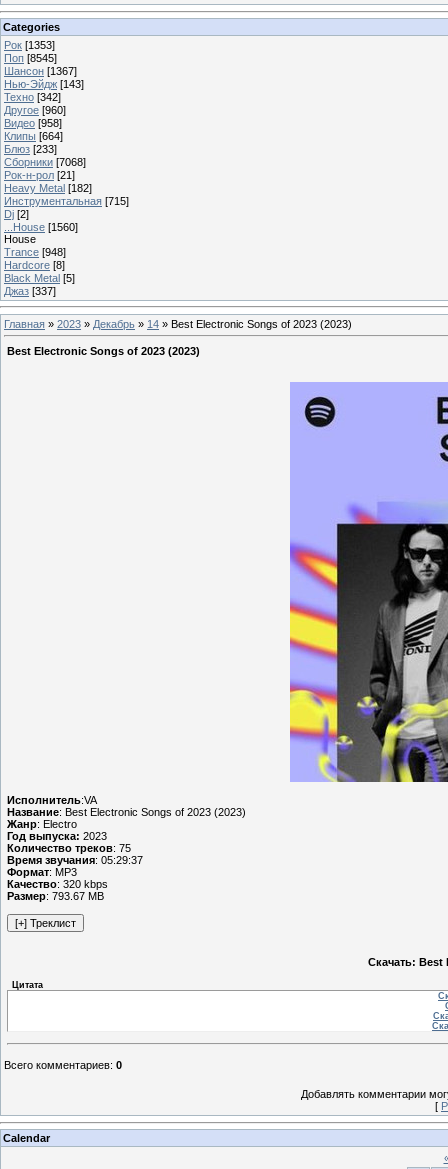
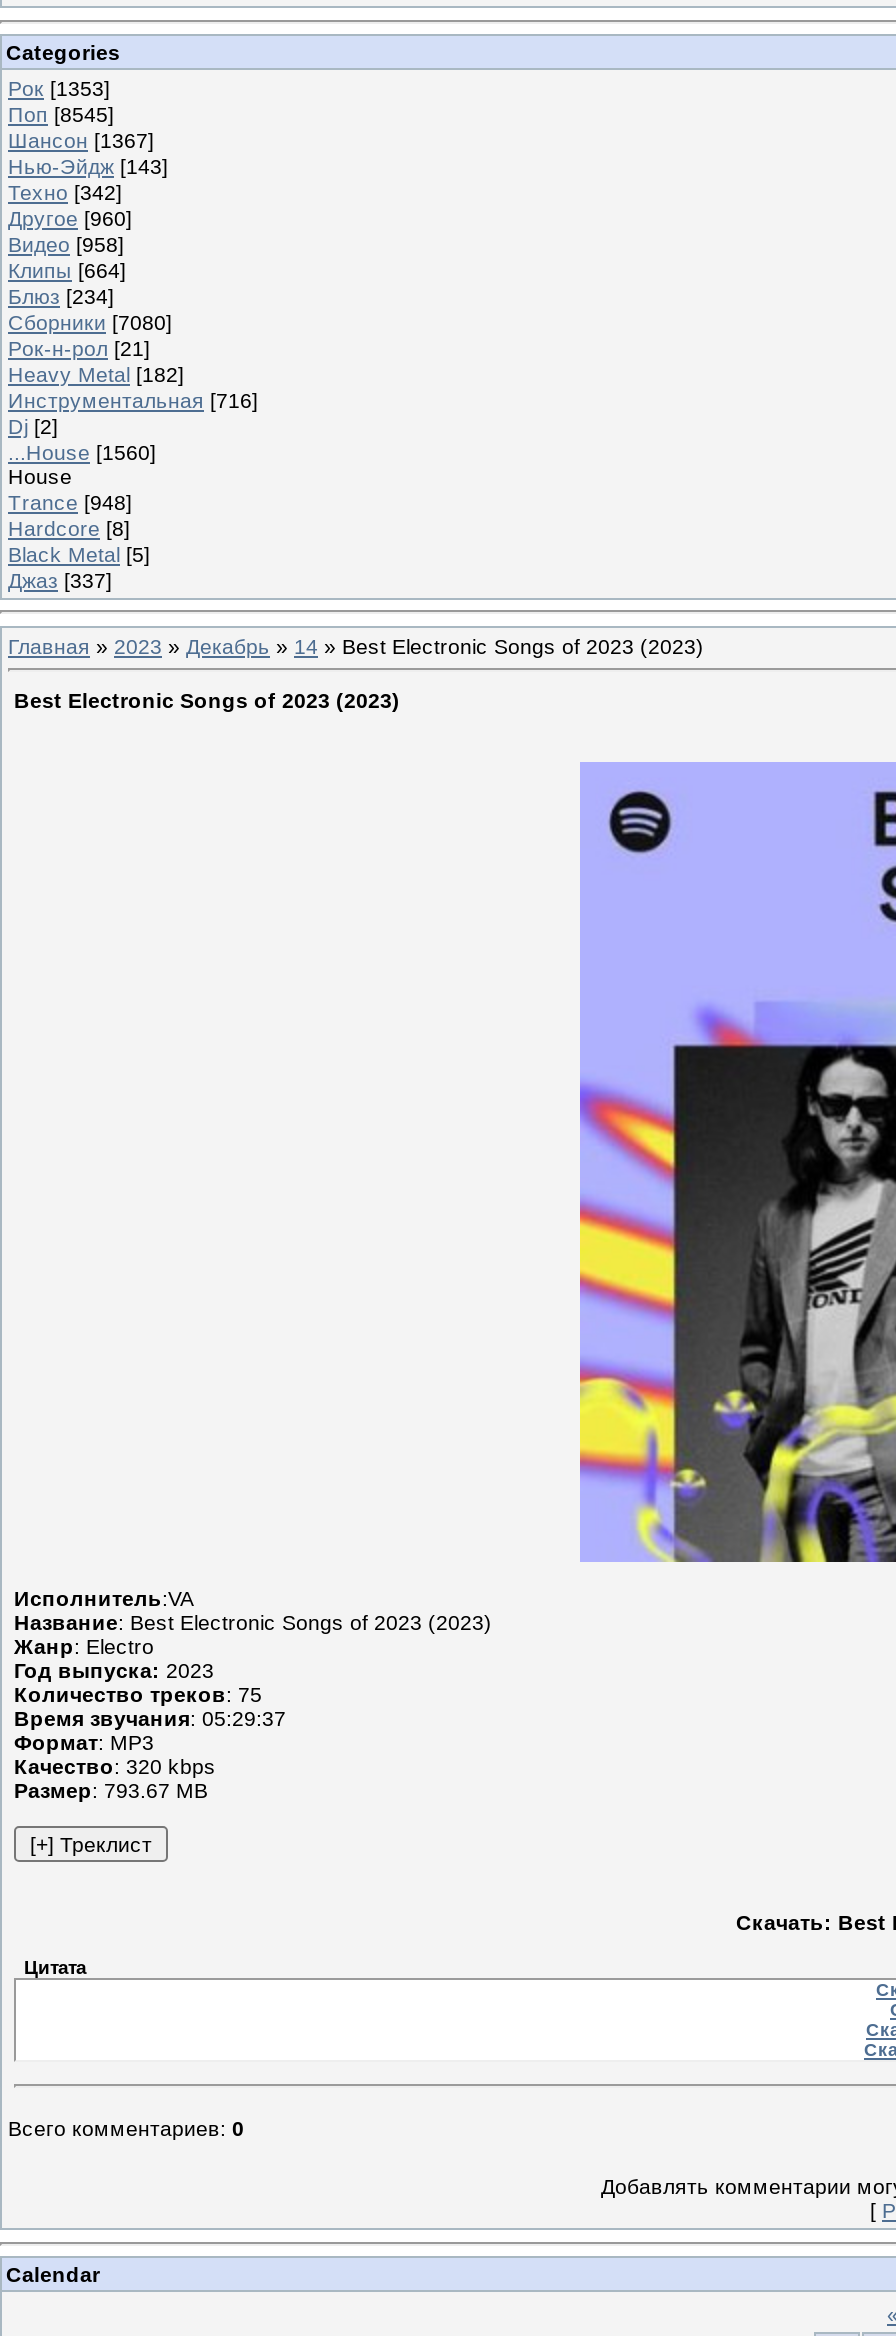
- Блюз [233]
+ Блюз [234]

- Сборники [7068]
+ Сборники [7080]

- Инструментальная [715]
+ Инструментальная [716]
